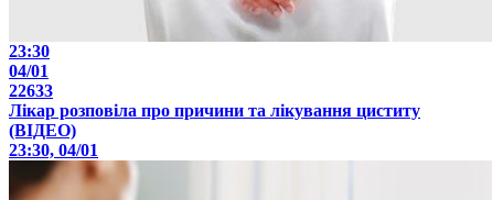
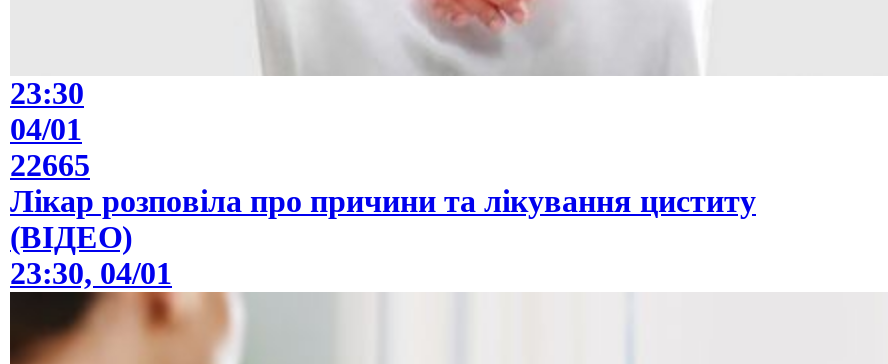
- 22633
+ 22665
